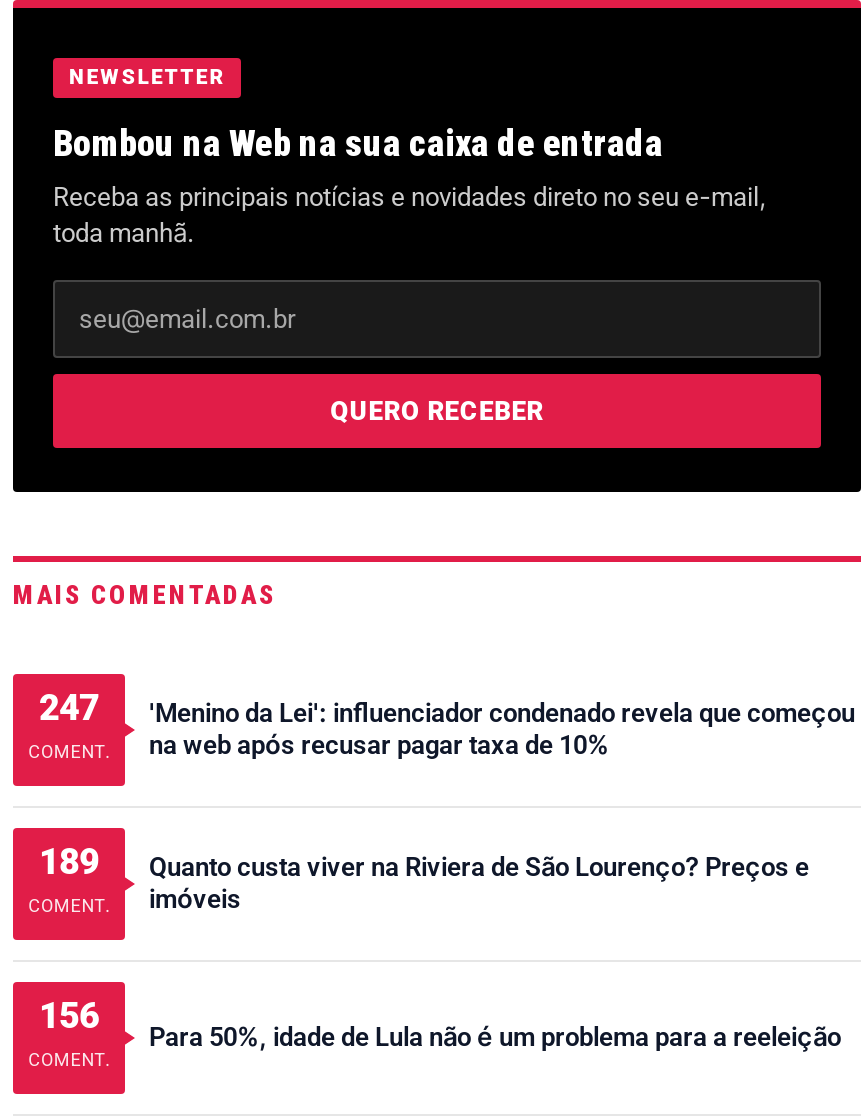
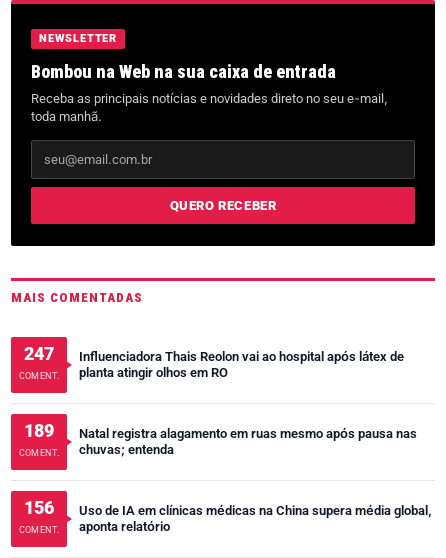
- 'Menino da Lei': influenciador condenado revela que começou
- na web após recusar pagar taxa de 10%
+ Influenciadora Thais Reolon vai ao hospital após látex de
+ planta atingir olhos em RO

- Quanto custa viver na Riviera de São Lourenço? Preços e
- imóveis
+ Natal registra alagamento em ruas mesmo após pausa nas
+ chuvas; entenda

- Para 50%, idade de Lula não é um problema para a reeleição
+ Uso de IA em clínicas médicas na China supera média global,
+ aponta relatório
